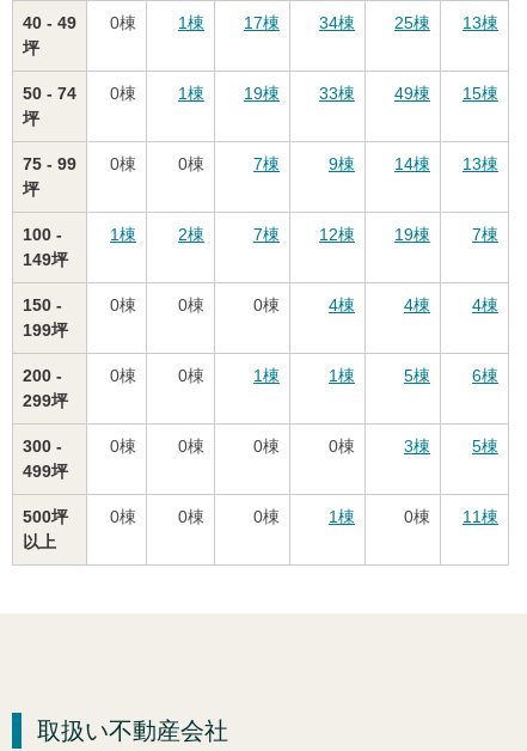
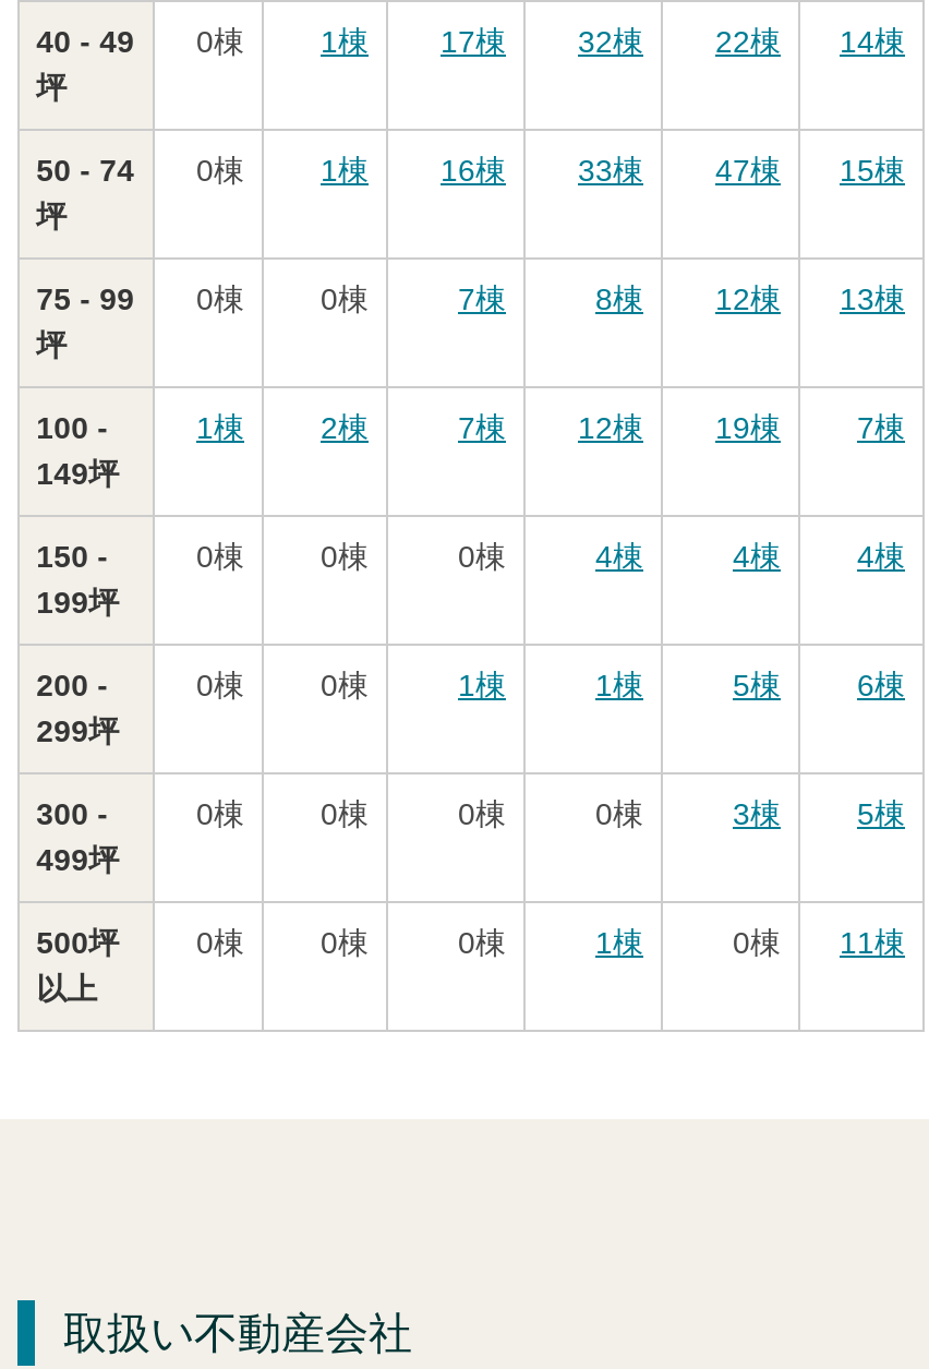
- 34棟
+ 32棟

- 25棟
+ 22棟

- 13棟
+ 14棟

- 19棟
+ 16棟

- 49棟 15棟
+ 47棟 15棟

- 9棟
+ 8棟

- 14棟 13棟
+ 12棟 13棟
